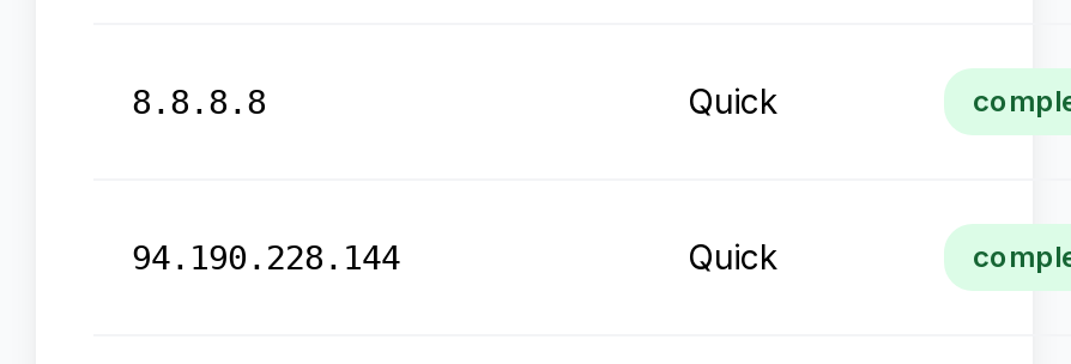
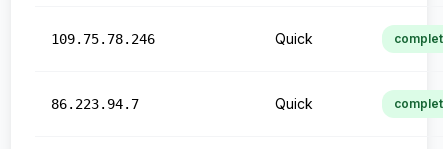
- 8.8.8.8
+ 109.75.78.246

- 94.190.228.144
+ 86.223.94.7
